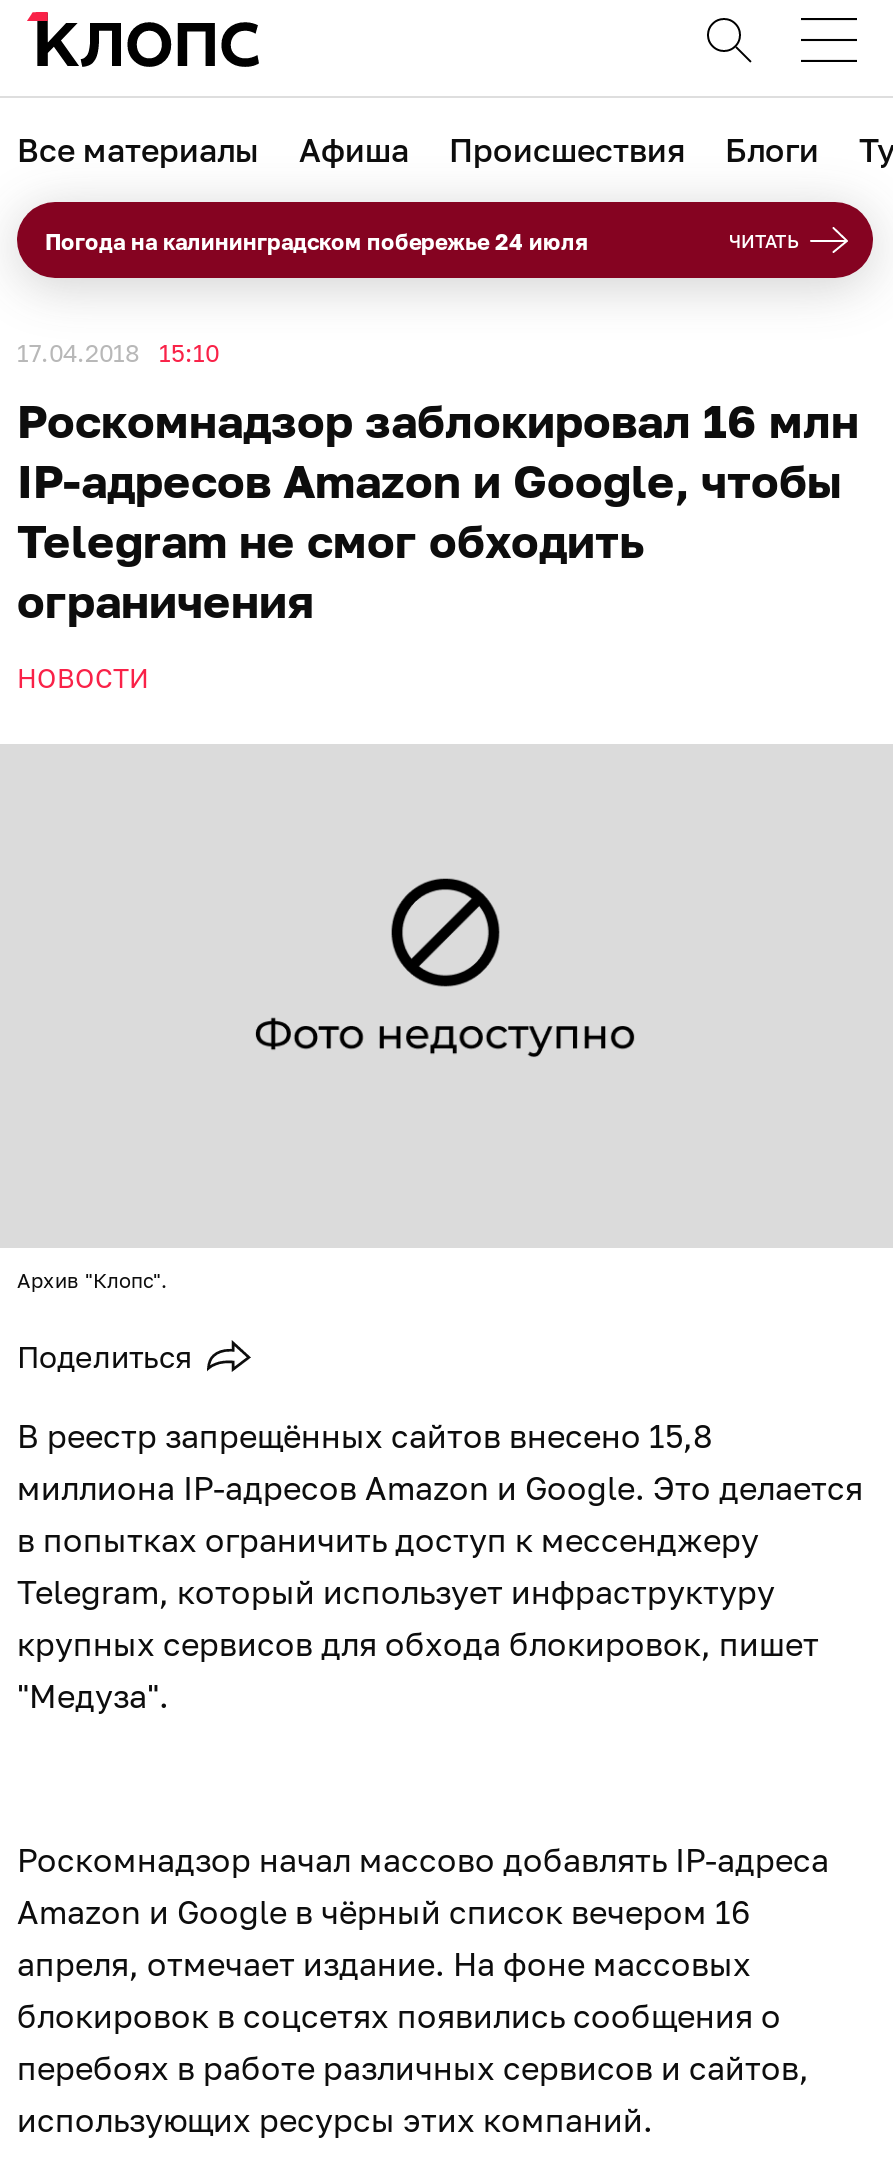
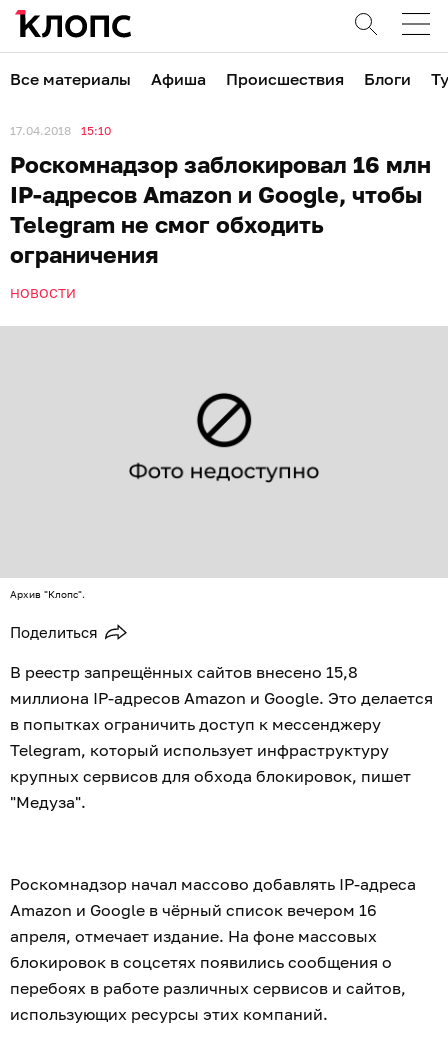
- Погода на калининградском побережье 24 июля
- ЧИТАТЬ
